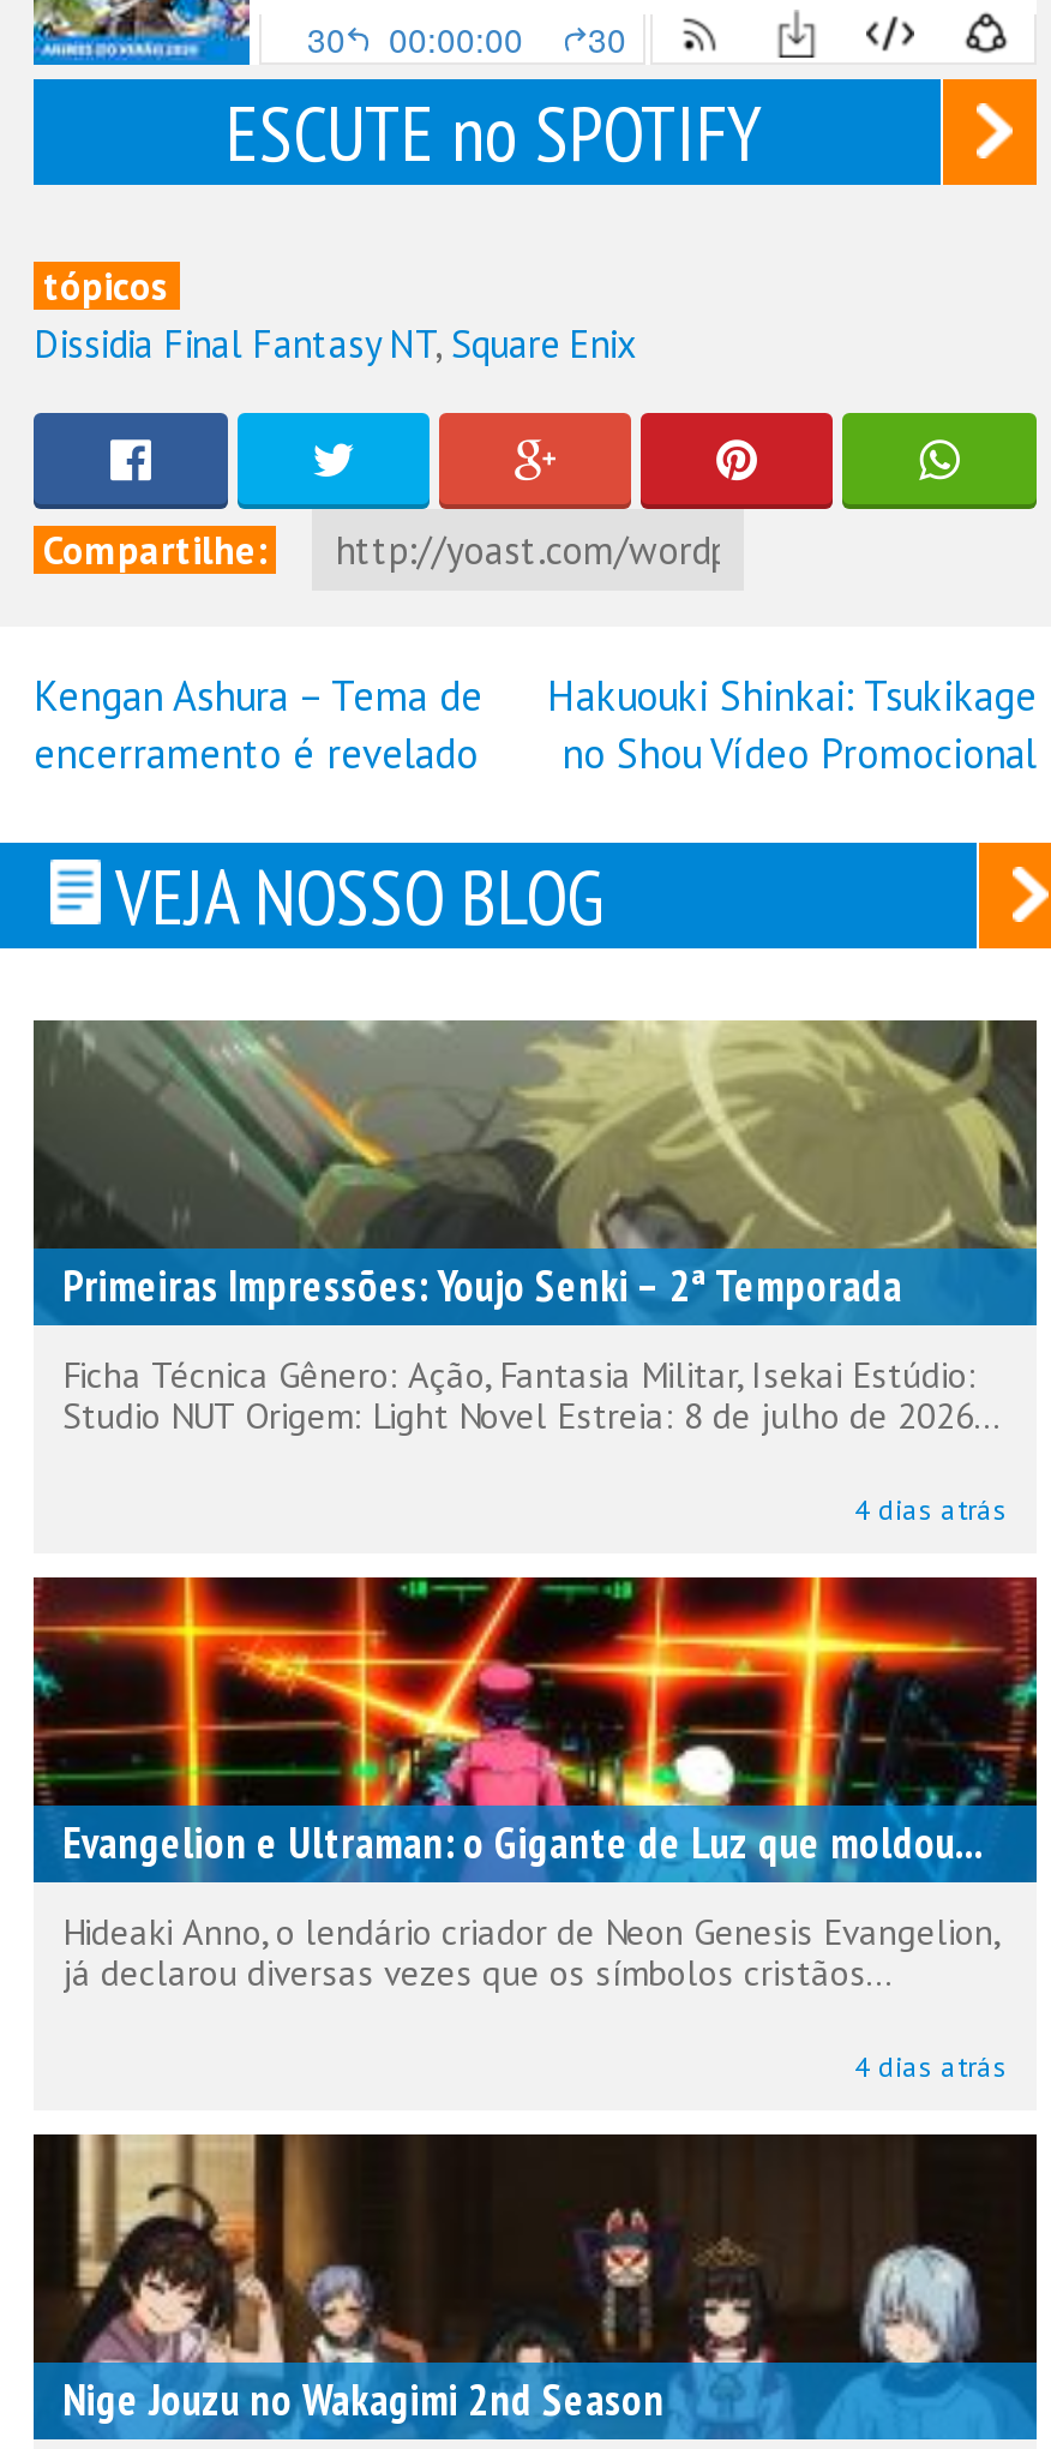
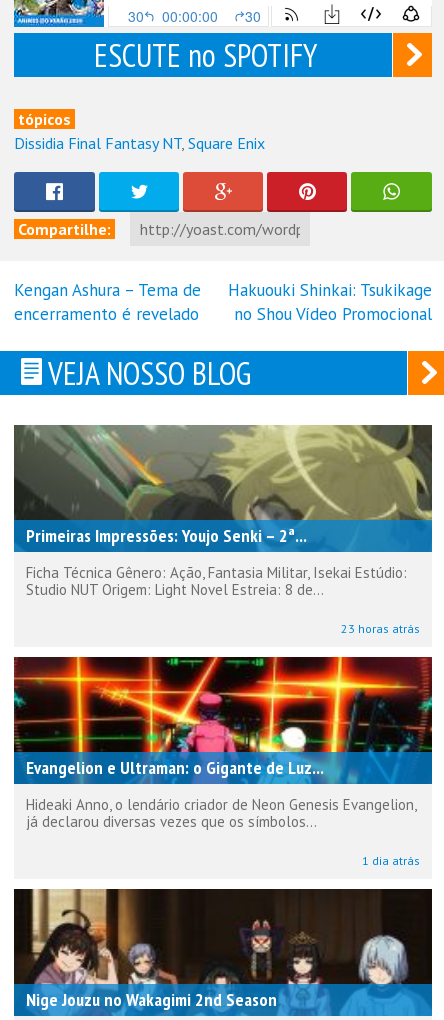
- Primeiras Impressões: Youjo Senki – 2ª Temporada
+ Primeiras Impressões: Youjo Senki – 2ª...

- Studio NUT Origem: Light Novel Estreia: 8 de julho de 2026...
+ Studio NUT Origem: Light Novel Estreia: 8 de...

- 4 dias atrás
+ 23 horas atrás

- Evangelion e Ultraman: o Gigante de Luz que moldou...
+ Evangelion e Ultraman: o Gigante de Luz...

- já declarou diversas vezes que os símbolos cristãos...
+ já declarou diversas vezes que os símbolos...

- 4 dias atrás
+ 1 dia atrás
